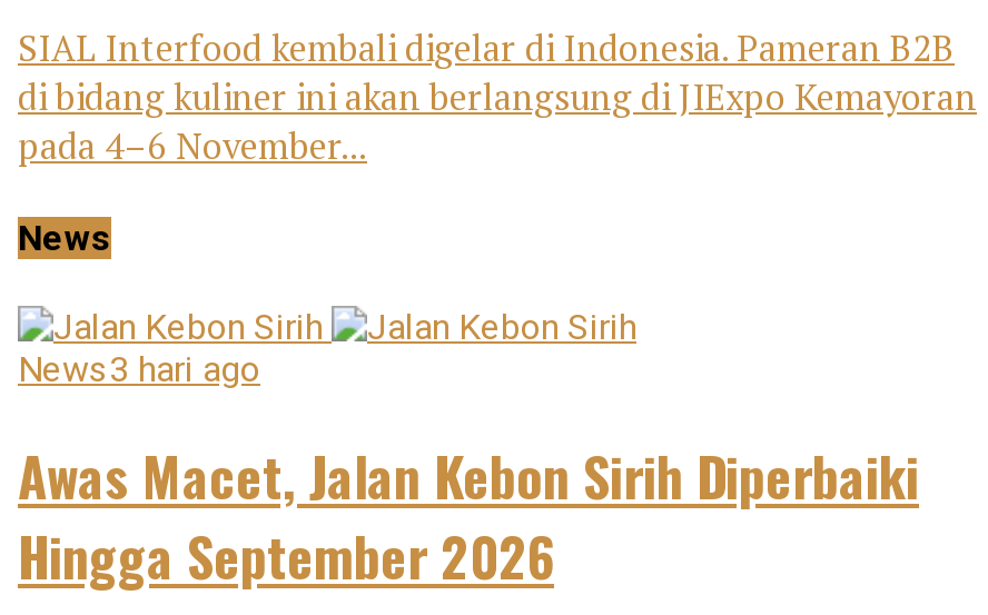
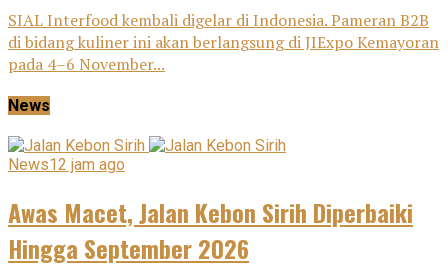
- News3 hari ago
+ News12 jam ago
